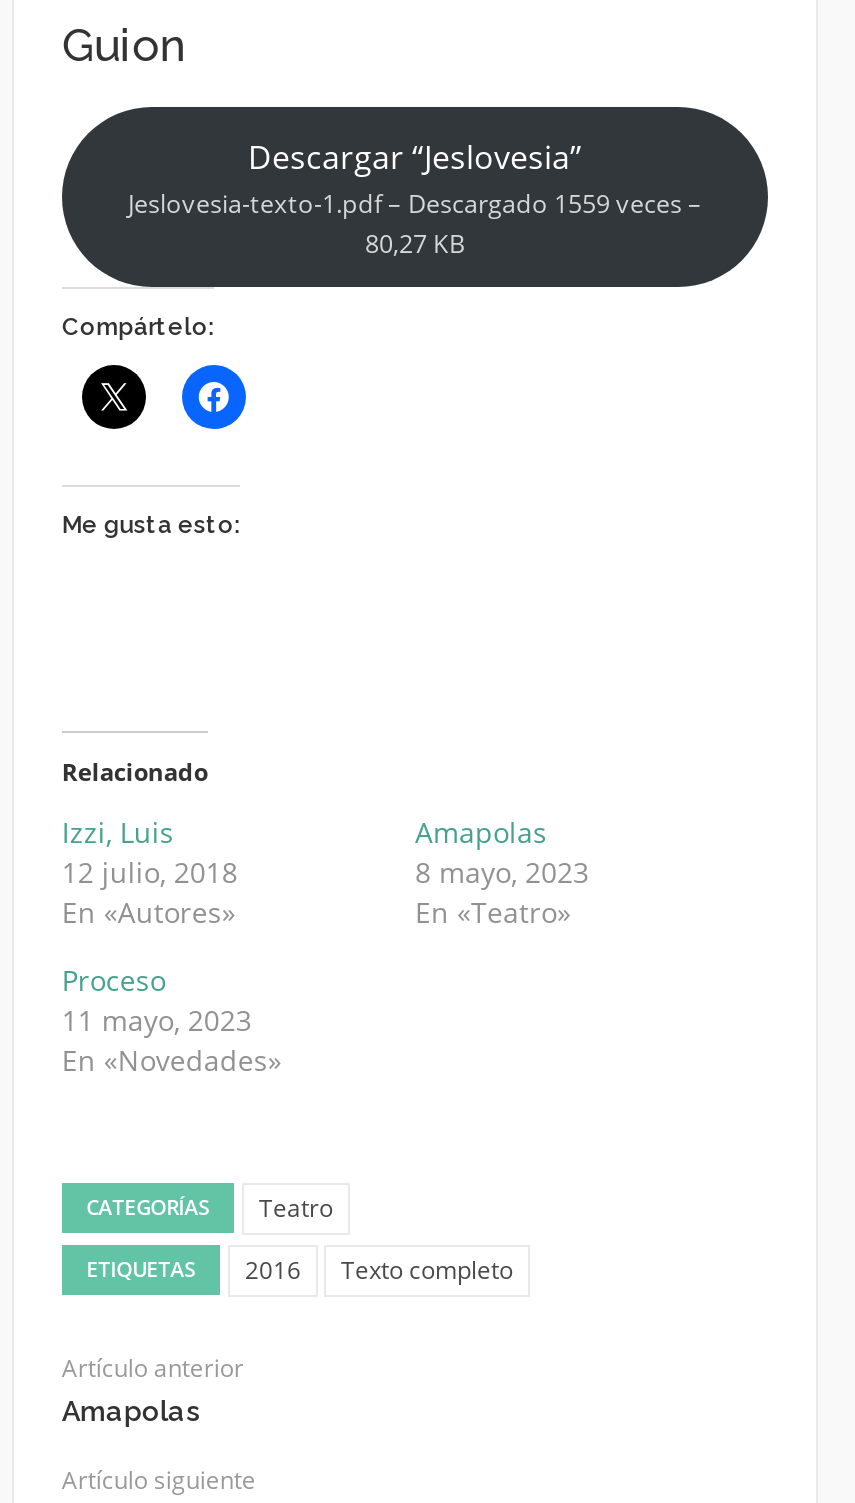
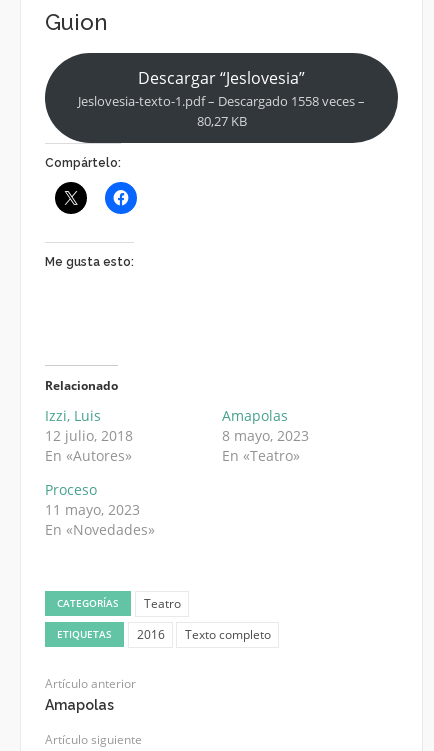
- Jeslovesia-texto-1.pdf – Descargado 1559 veces –
+ Jeslovesia-texto-1.pdf – Descargado 1558 veces –
